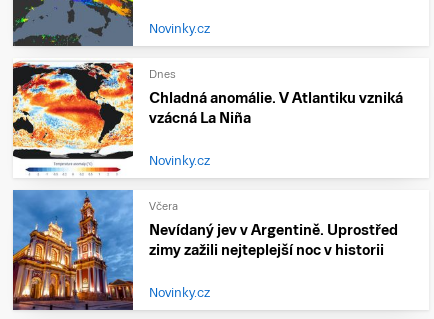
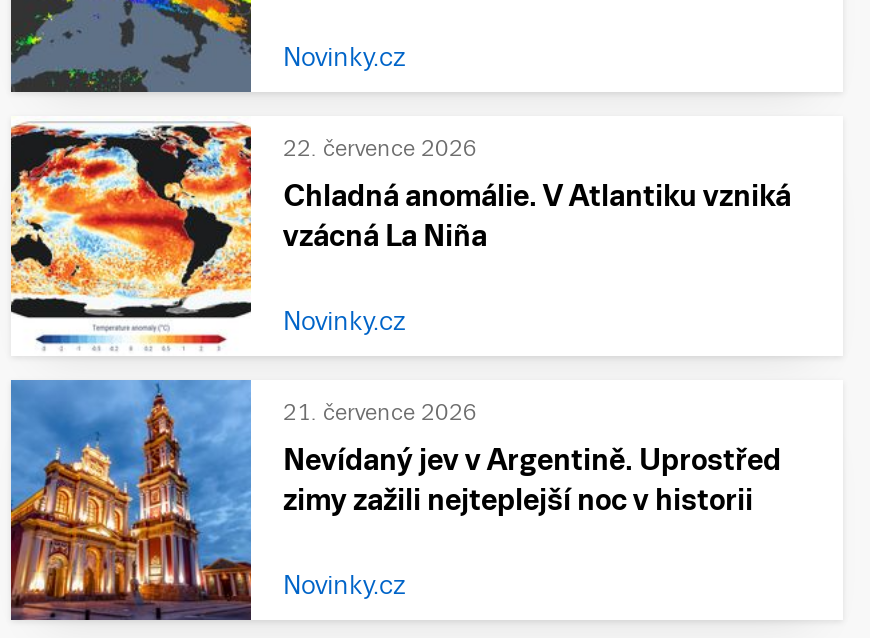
- Dnes
+ 22. července 2026

- Včera
+ 21. července 2026
